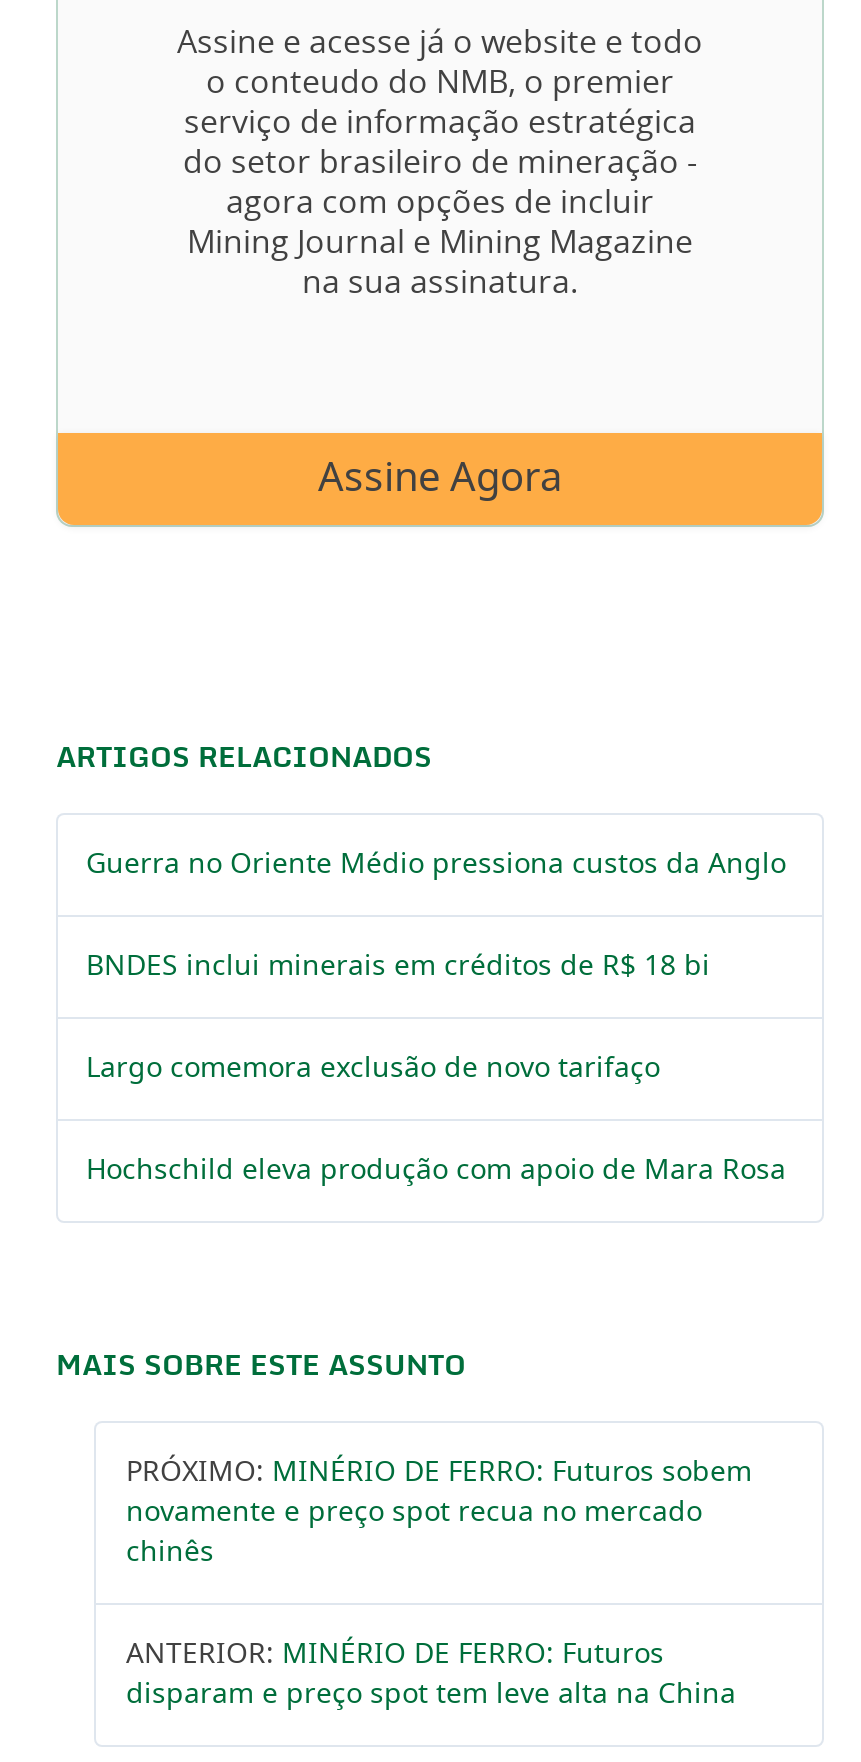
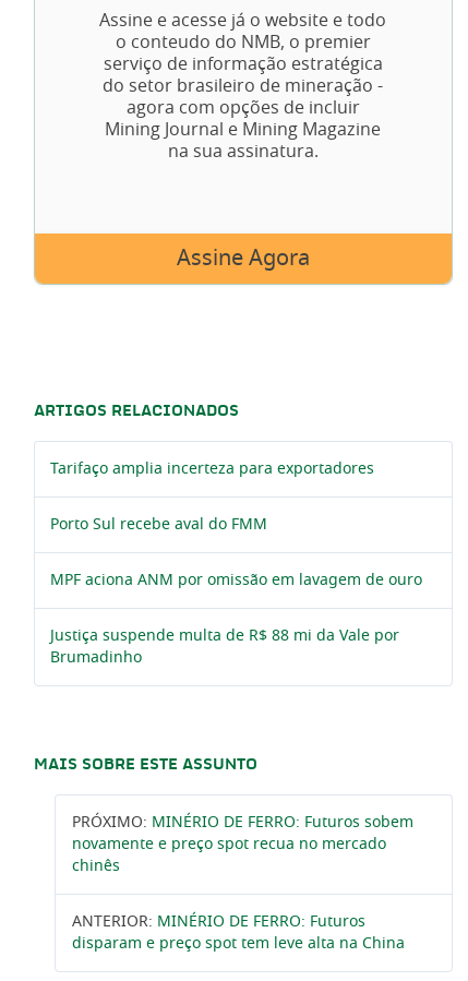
- Guerra no Oriente Médio pressiona custos da Anglo
+ Tarifaço amplia incerteza para exportadores

- BNDES inclui minerais em créditos de R$ 18 bi
+ Porto Sul recebe aval do FMM

- Largo comemora exclusão de novo tarifaço
+ MPF aciona ANM por omissão em lavagem de ouro

- Hochschild eleva produção com apoio de Mara Rosa
+ Justiça suspende multa de R$ 88 mi da Vale por
+ Brumadinho
